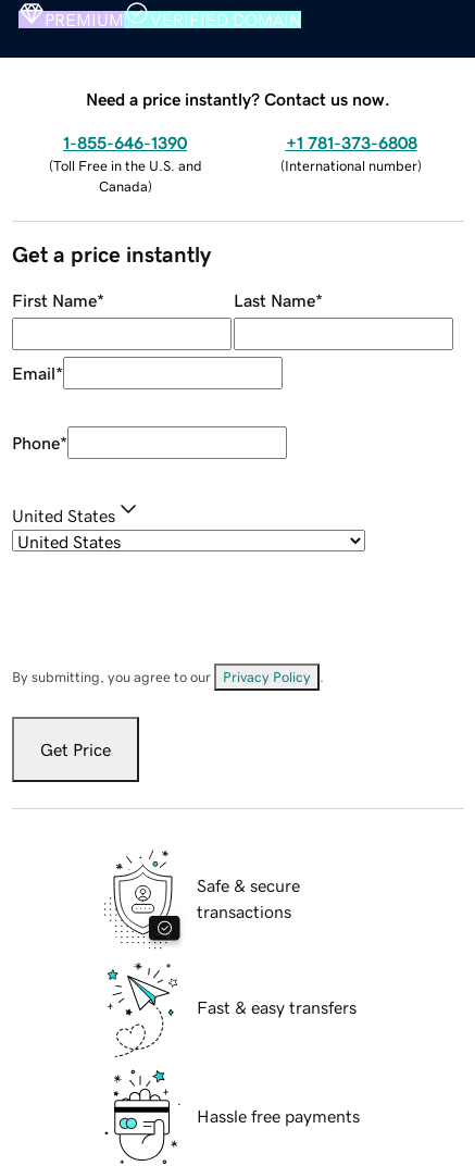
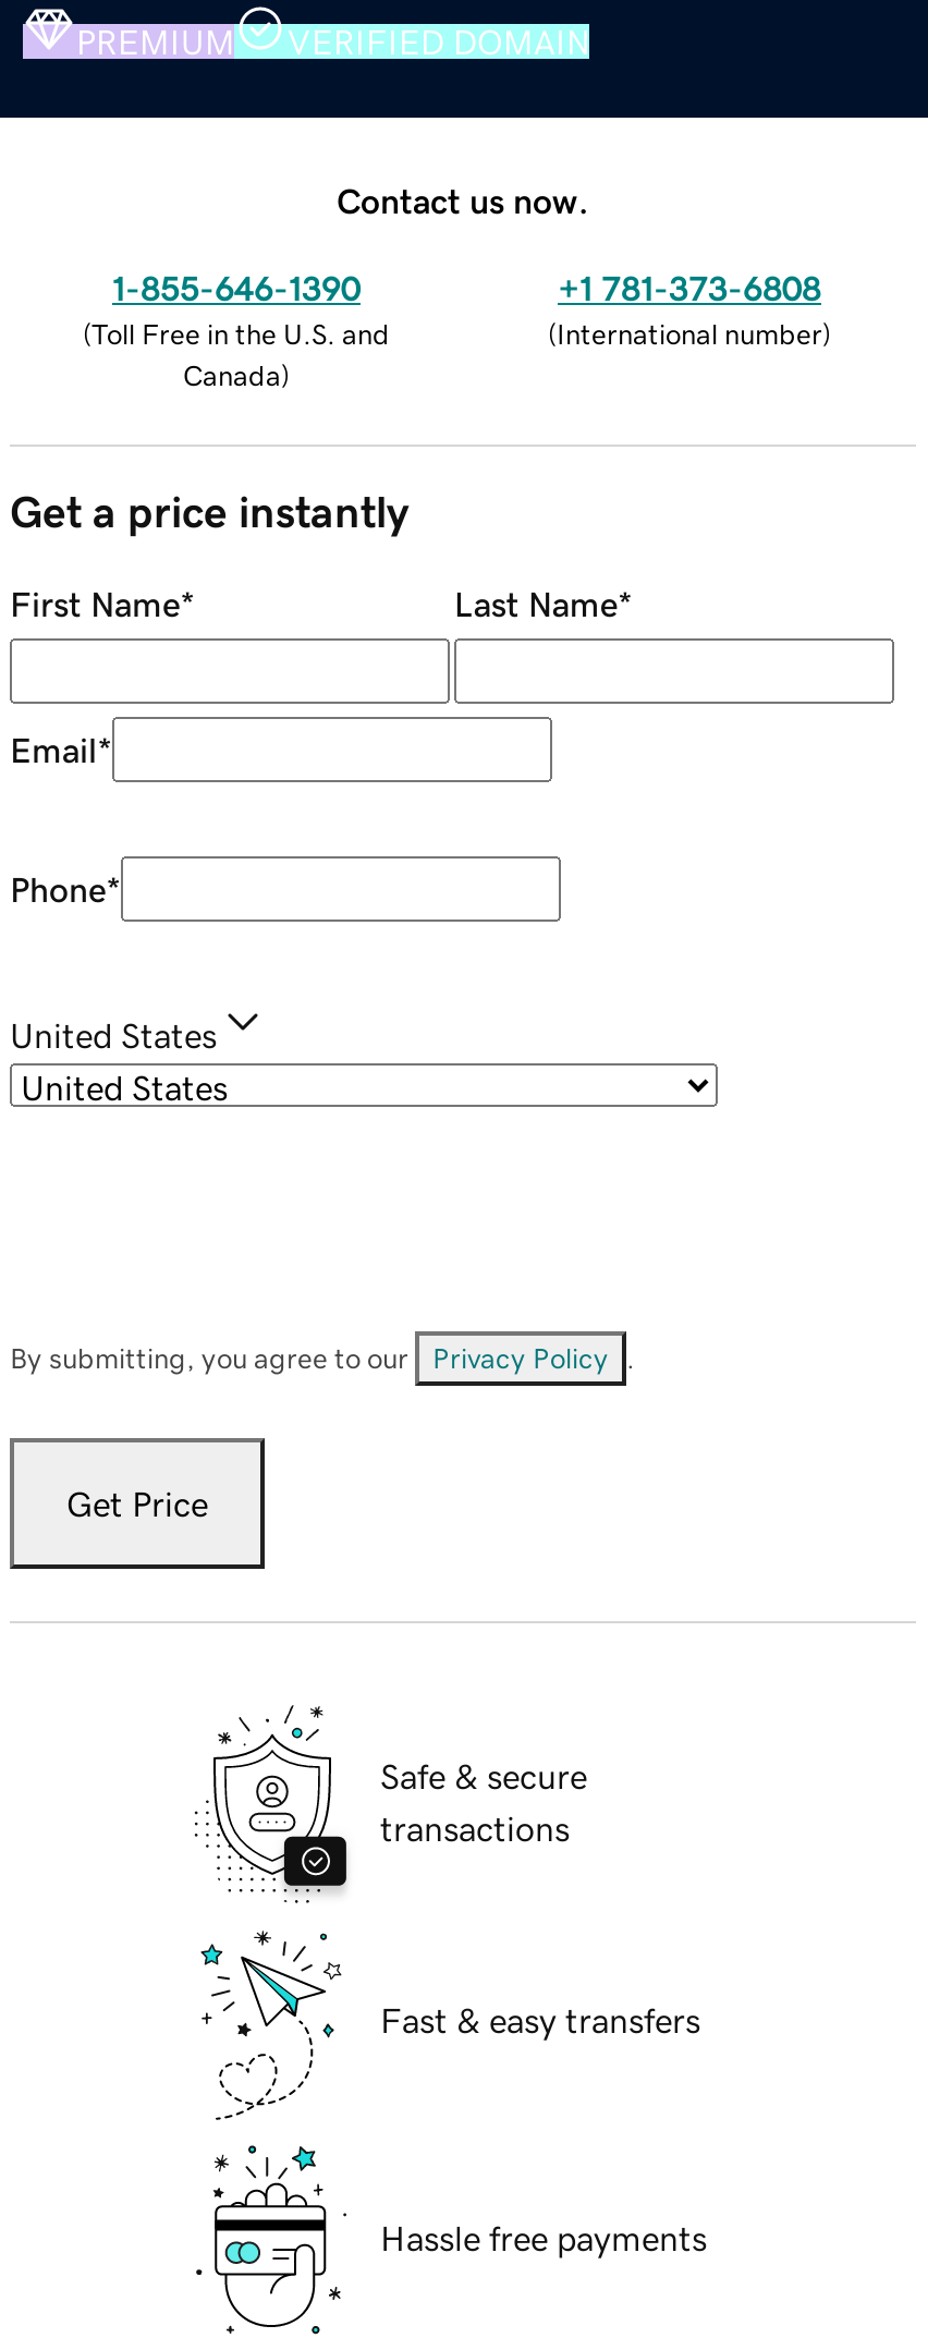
- Need a price instantly? Contact us now.
+ Contact us now.
